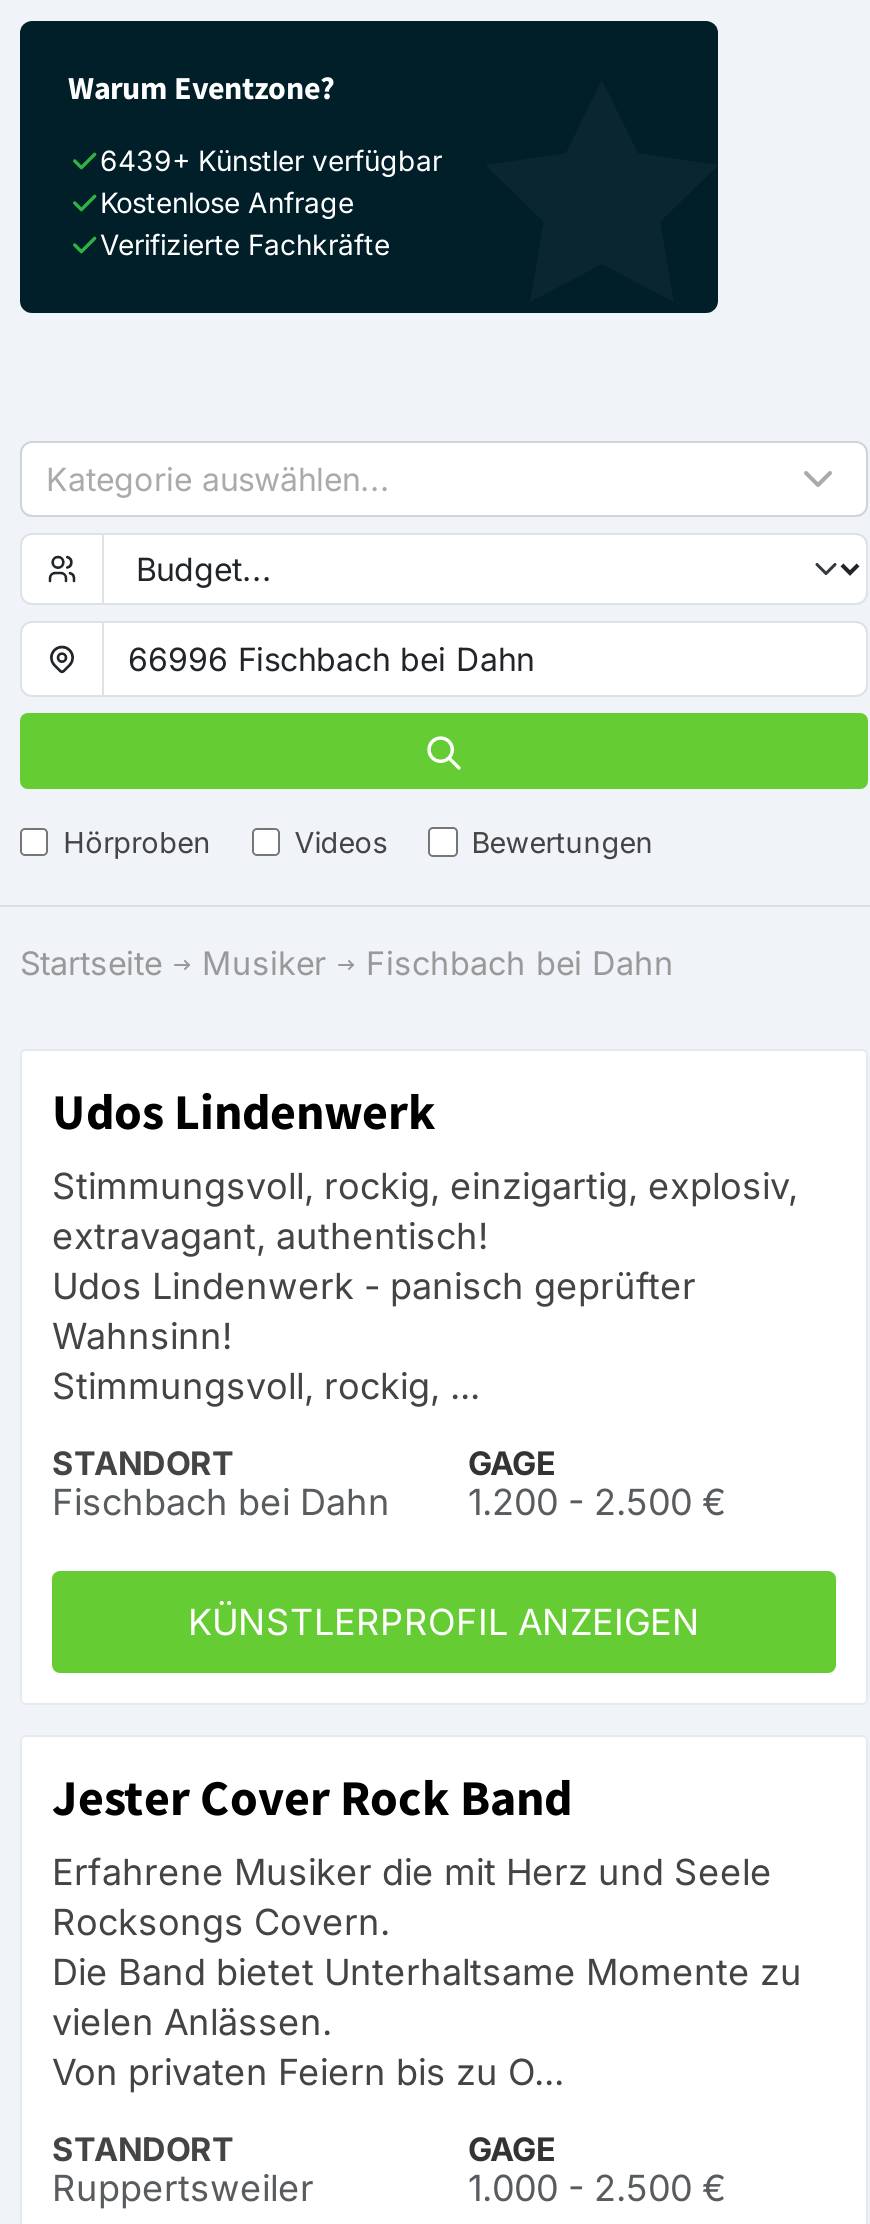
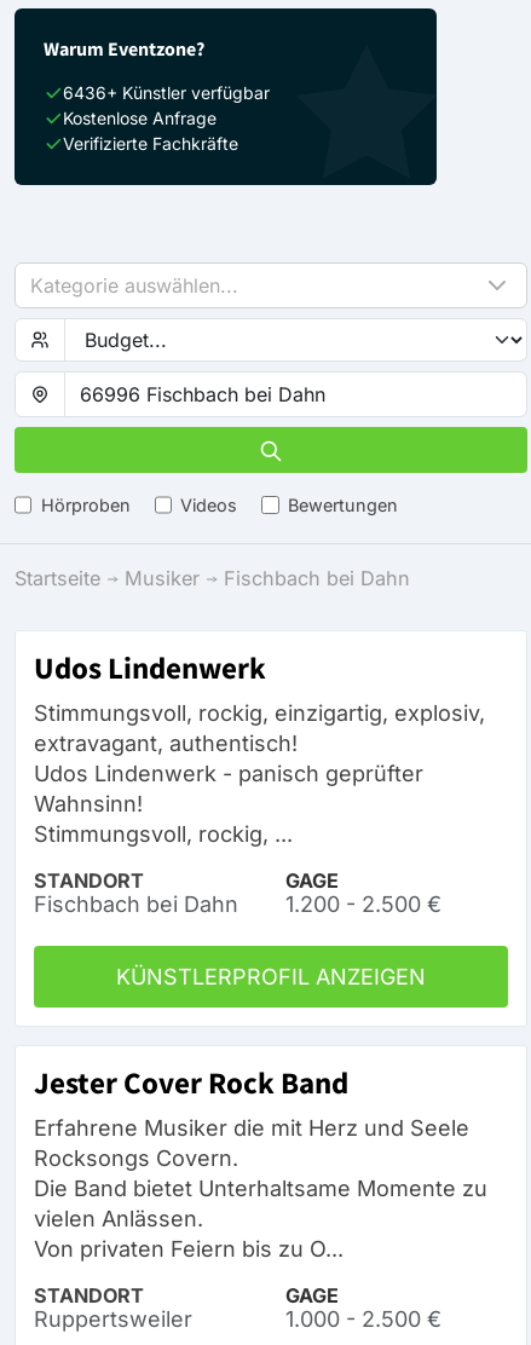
- 6439+ Künstler verfügbar
+ 6436+ Künstler verfügbar
